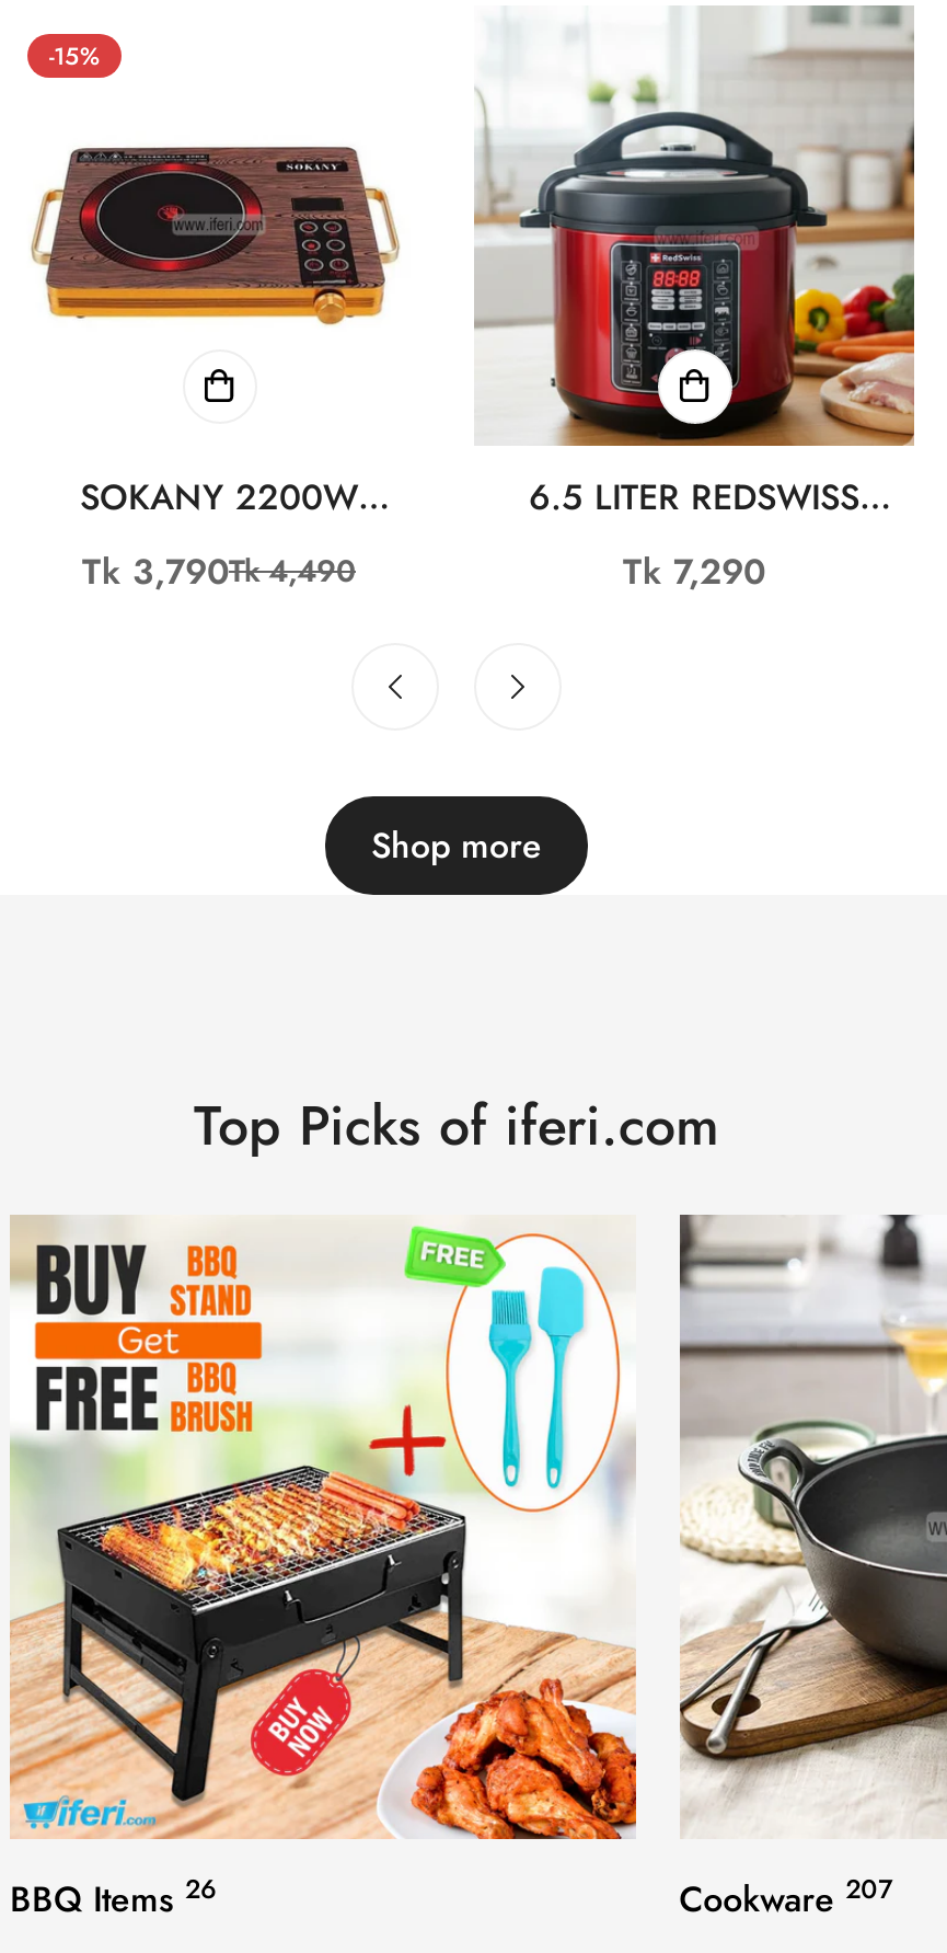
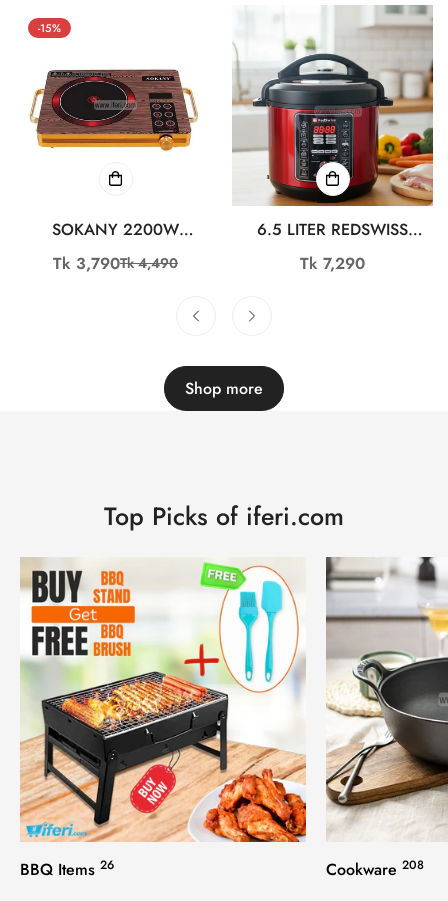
- Cookware 207
+ Cookware 208
